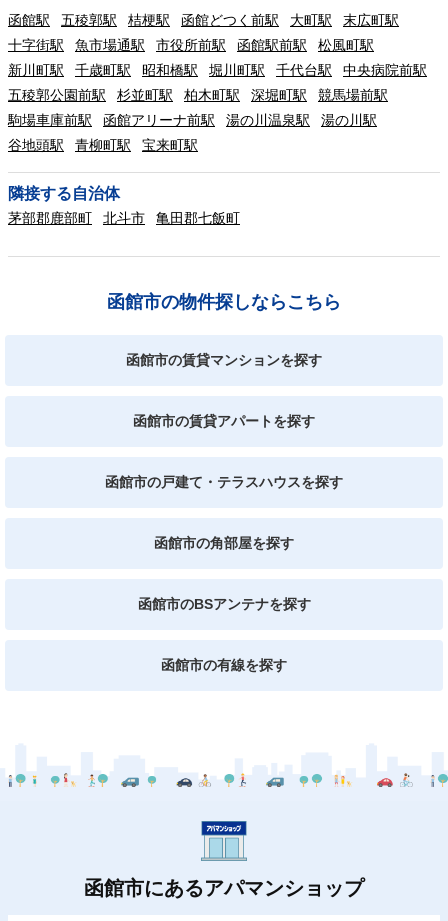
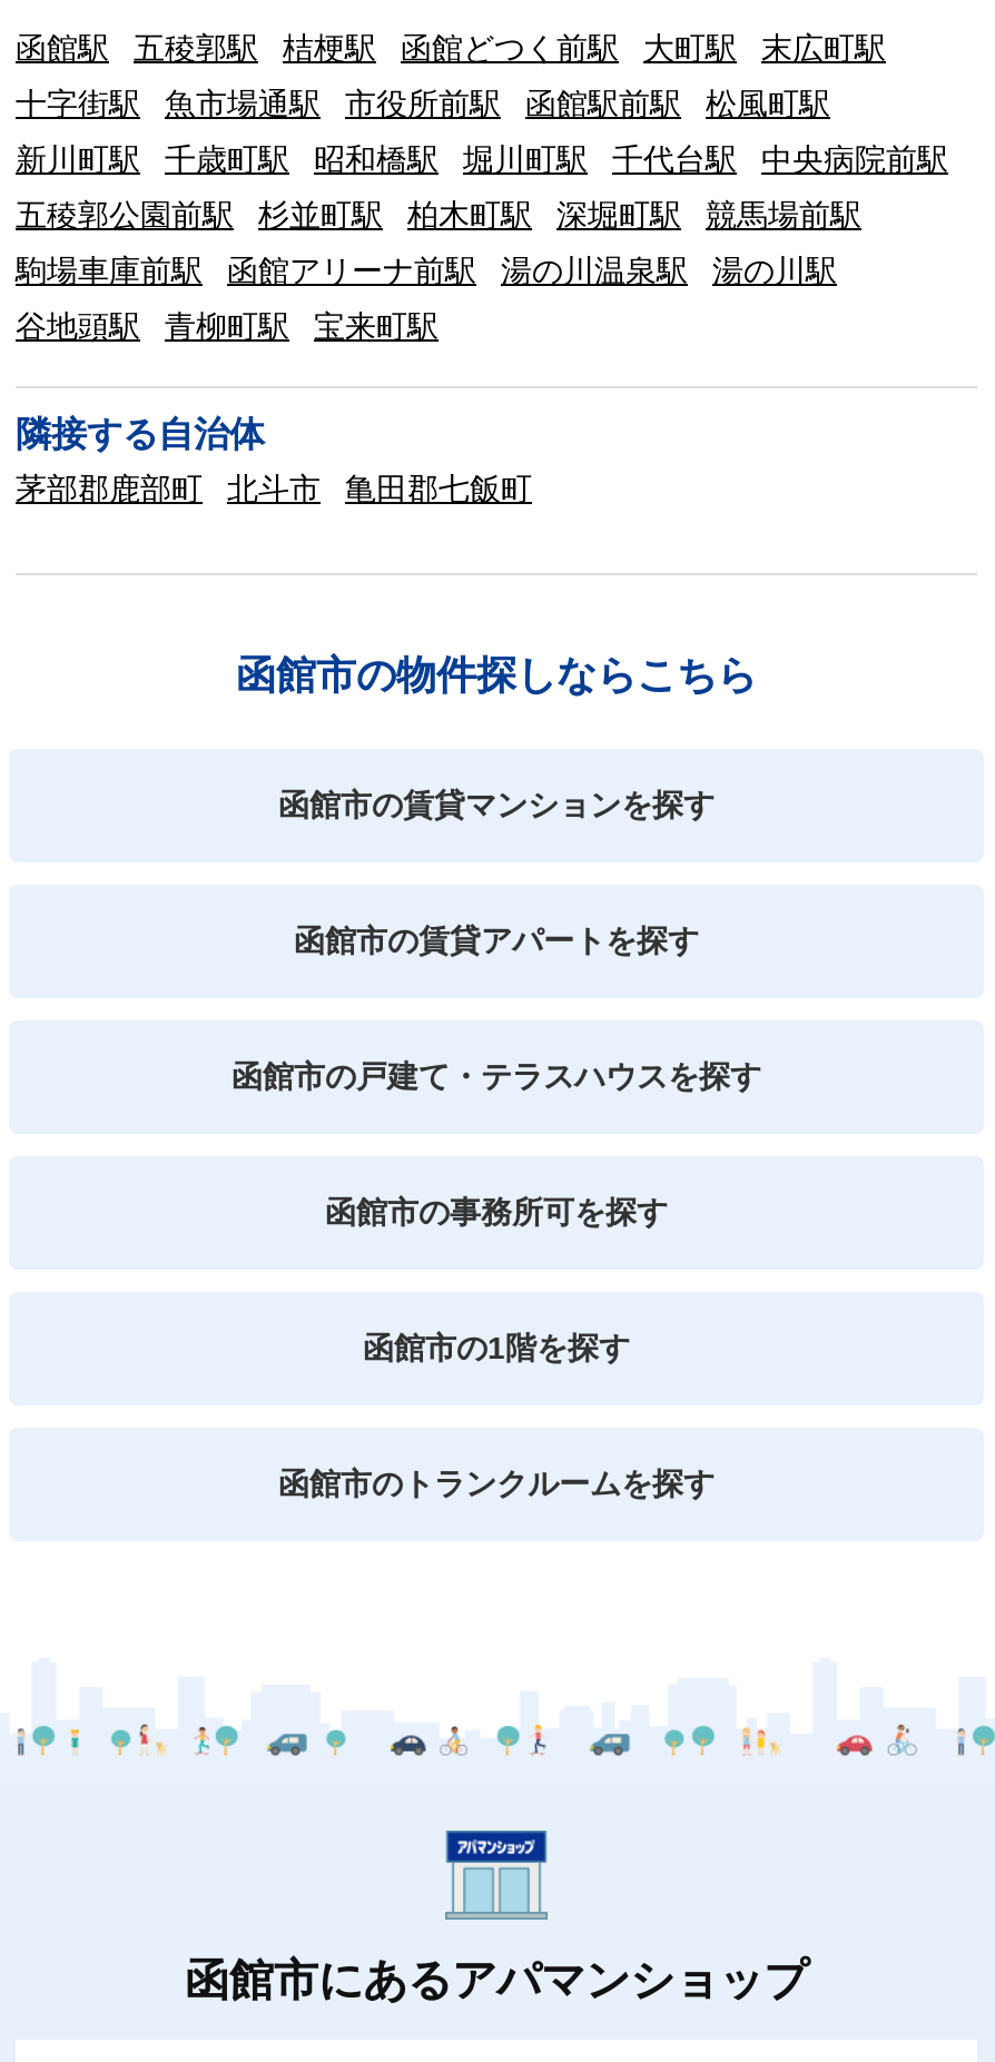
- 函館市の角部屋を探す
+ 函館市の事務所可を探す

- 函館市のBSアンテナを探す
+ 函館市の1階を探す

- 函館市の有線を探す
+ 函館市のトランクルームを探す
